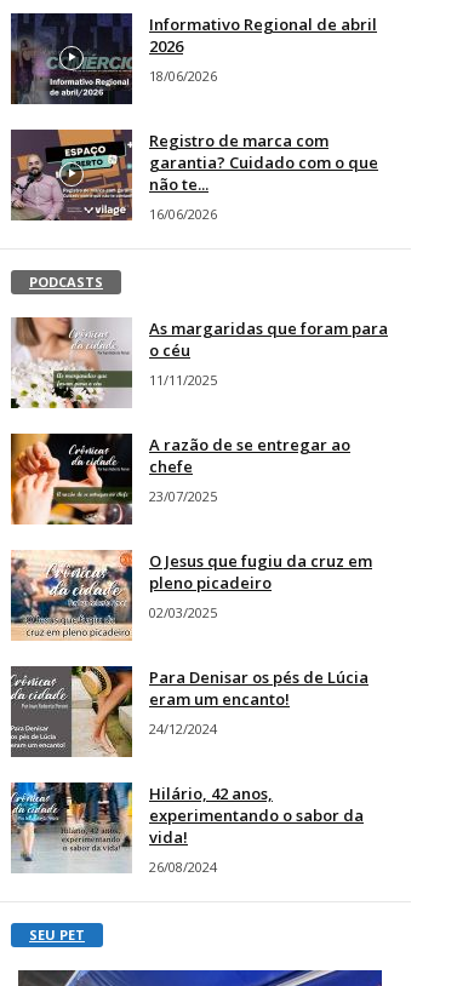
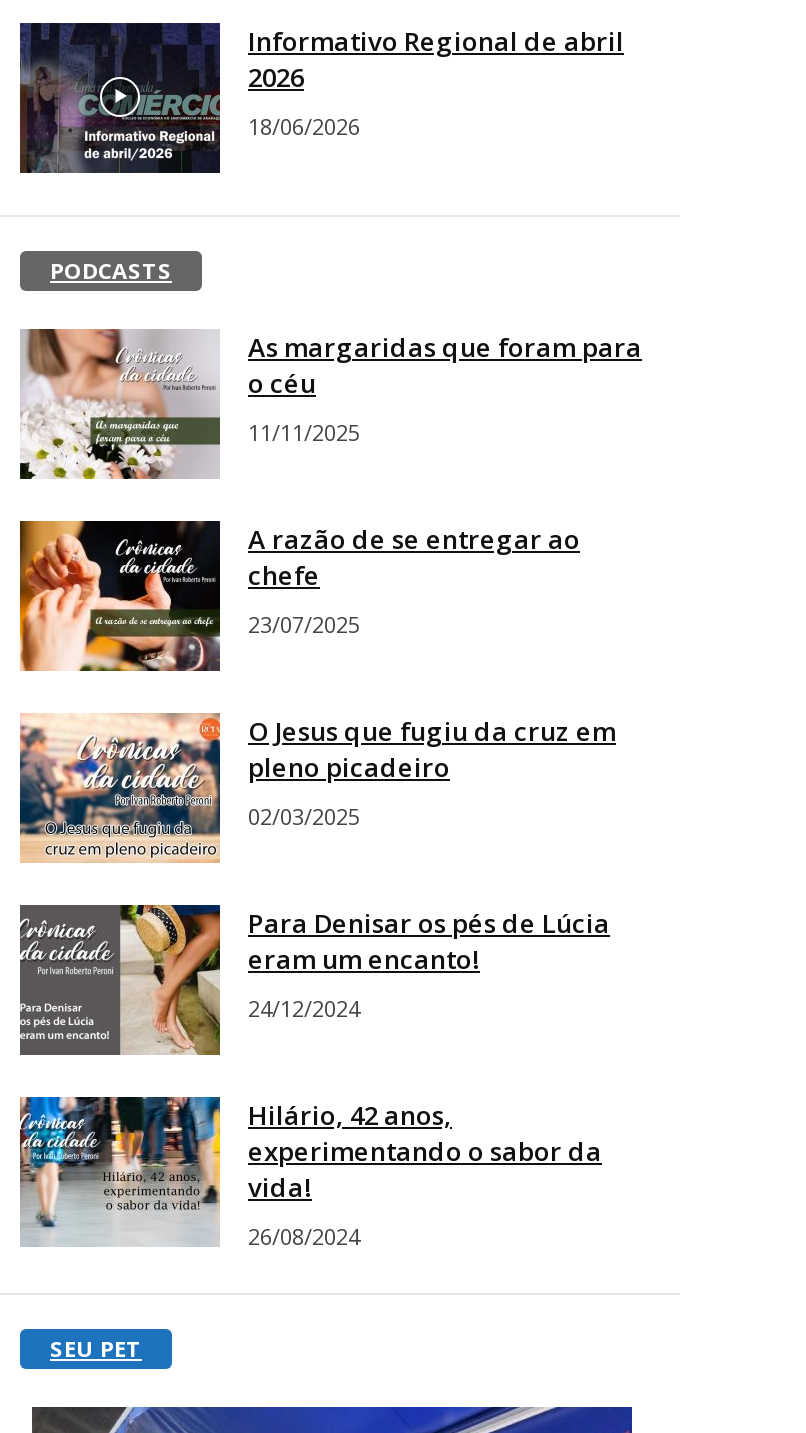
- [image]
- Registro de marca com
- garantia? Cuidado com o que
- não te...
- 16/06/2026
